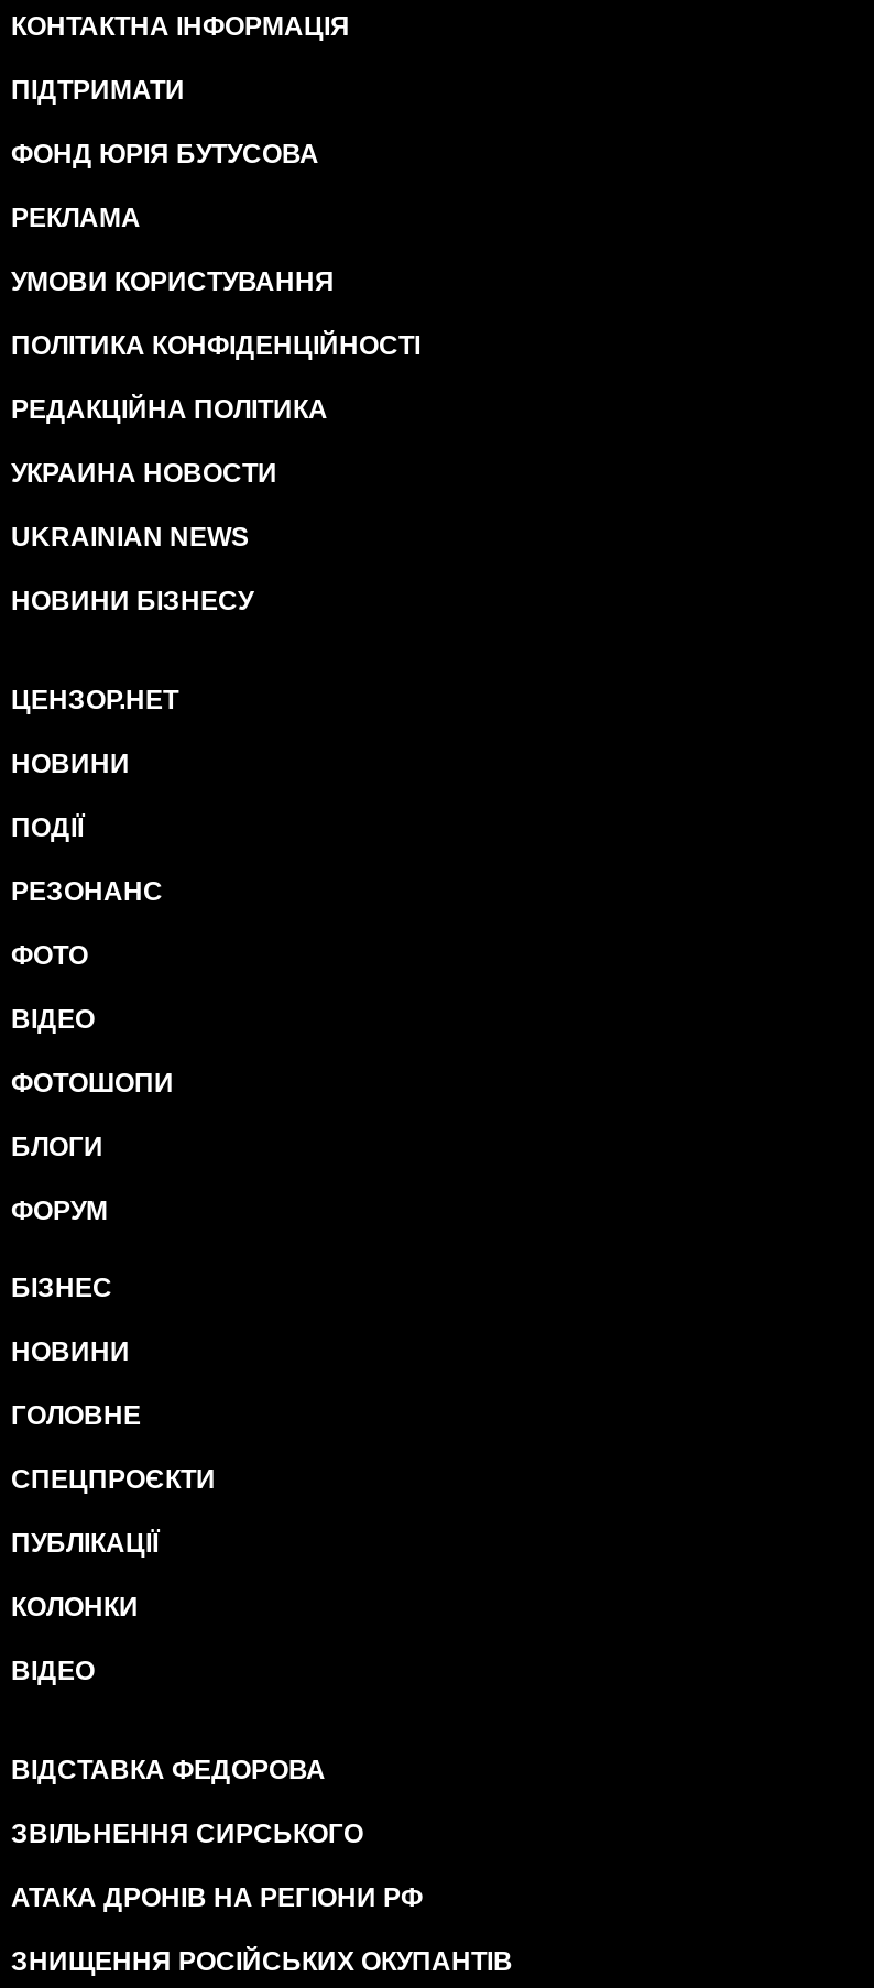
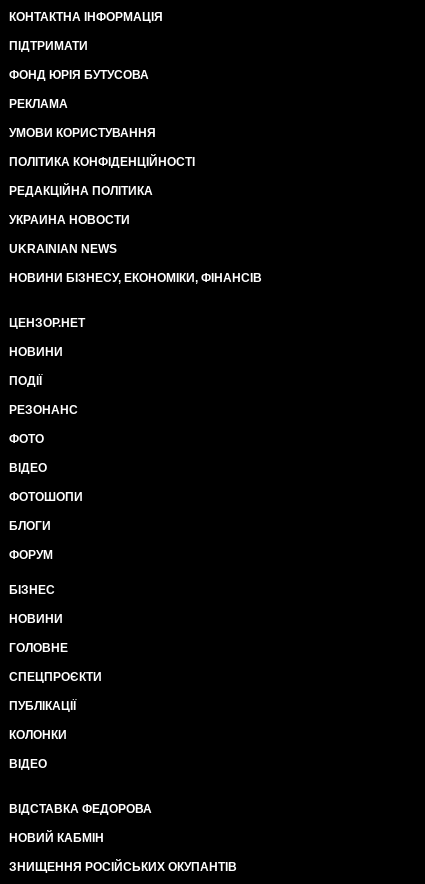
- НОВИНИ БІЗНЕСУ
+ НОВИНИ БІЗНЕСУ, ЕКОНОМІКИ, ФІНАНСІВ

- ЗВІЛЬНЕННЯ СИРСЬКОГО
- АТАКА ДРОНІВ НА РЕГІОНИ РФ
+ НОВИЙ КАБМІН
